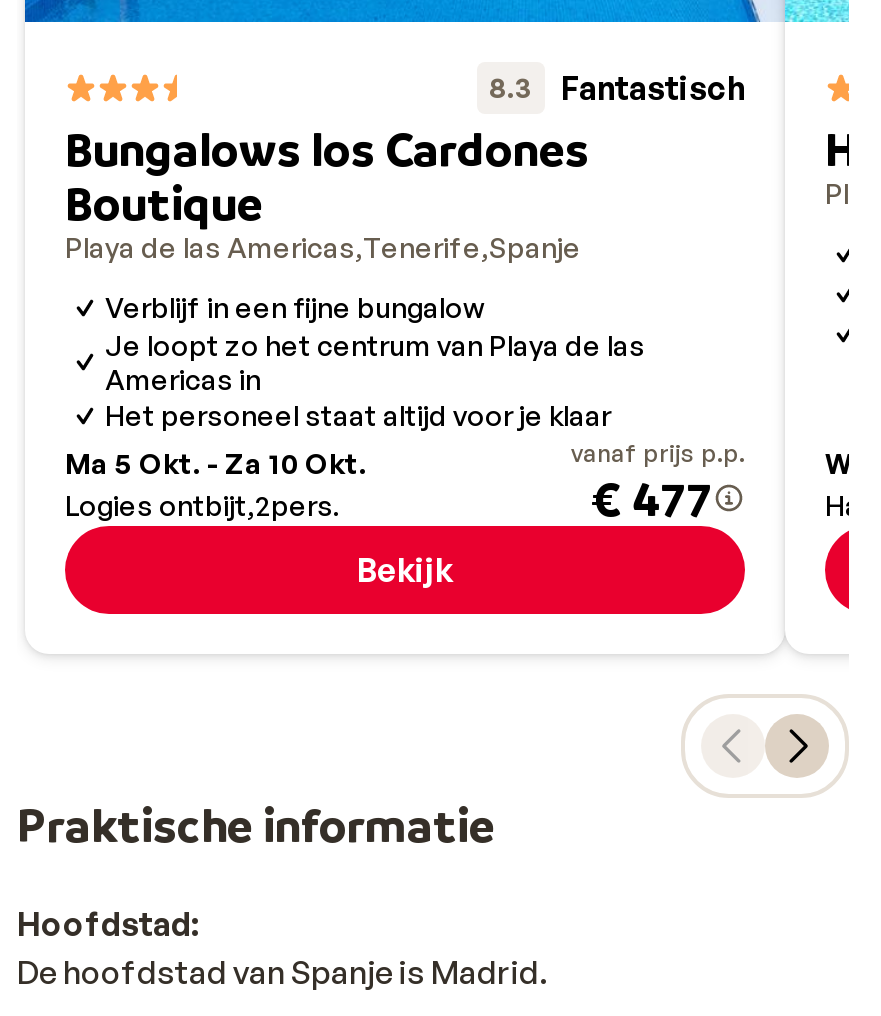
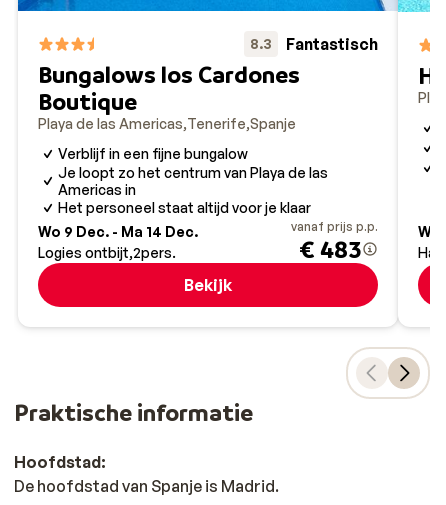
- Ma 5 Okt. - Za 10 Okt.
+ Wo 9 Dec. - Ma 14 Dec.

- € 477
+ € 483
